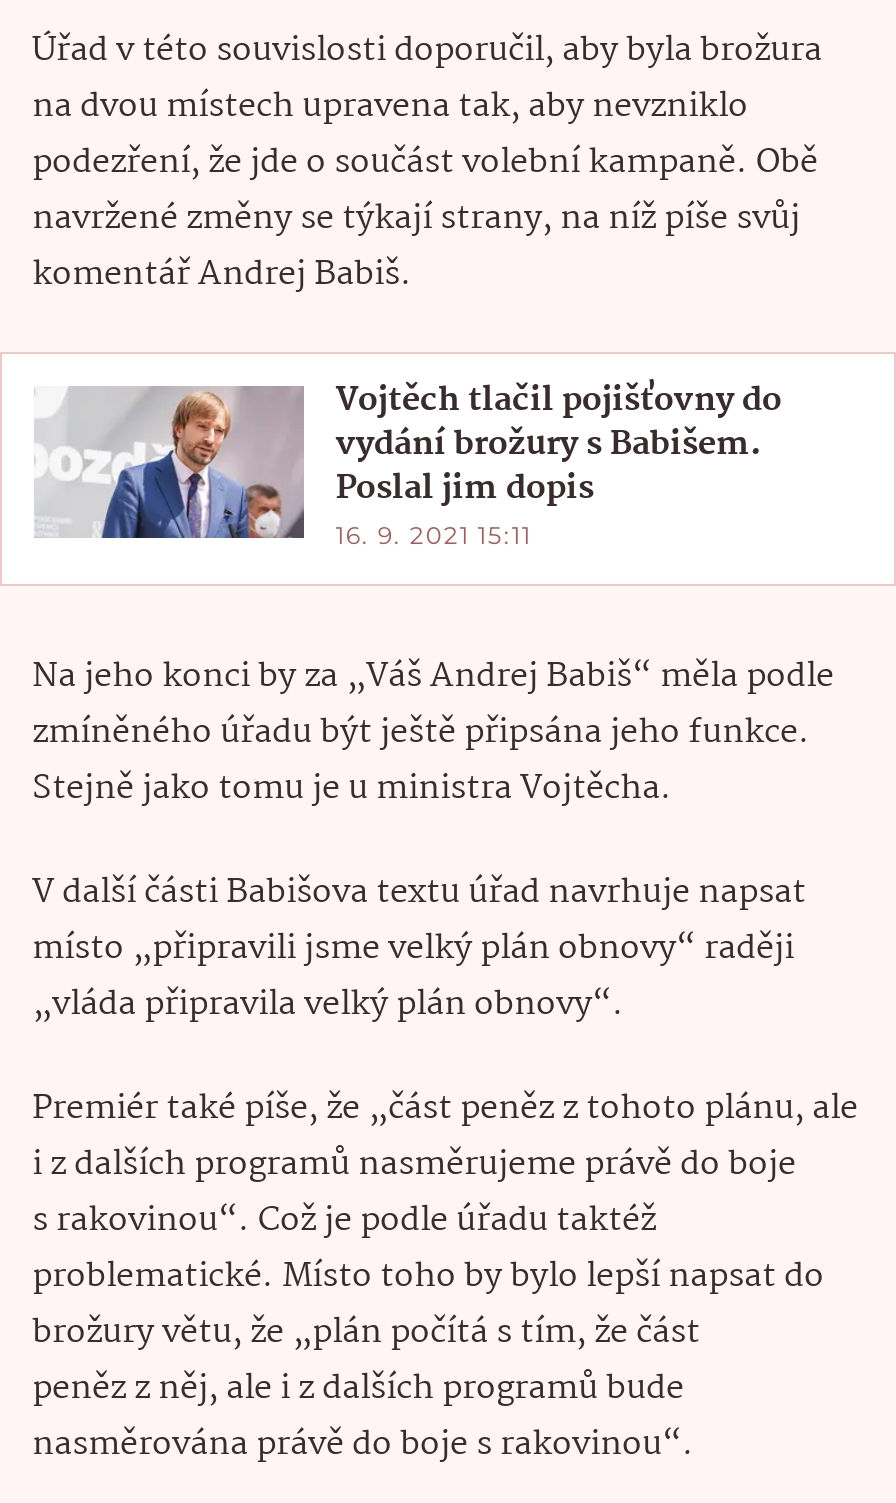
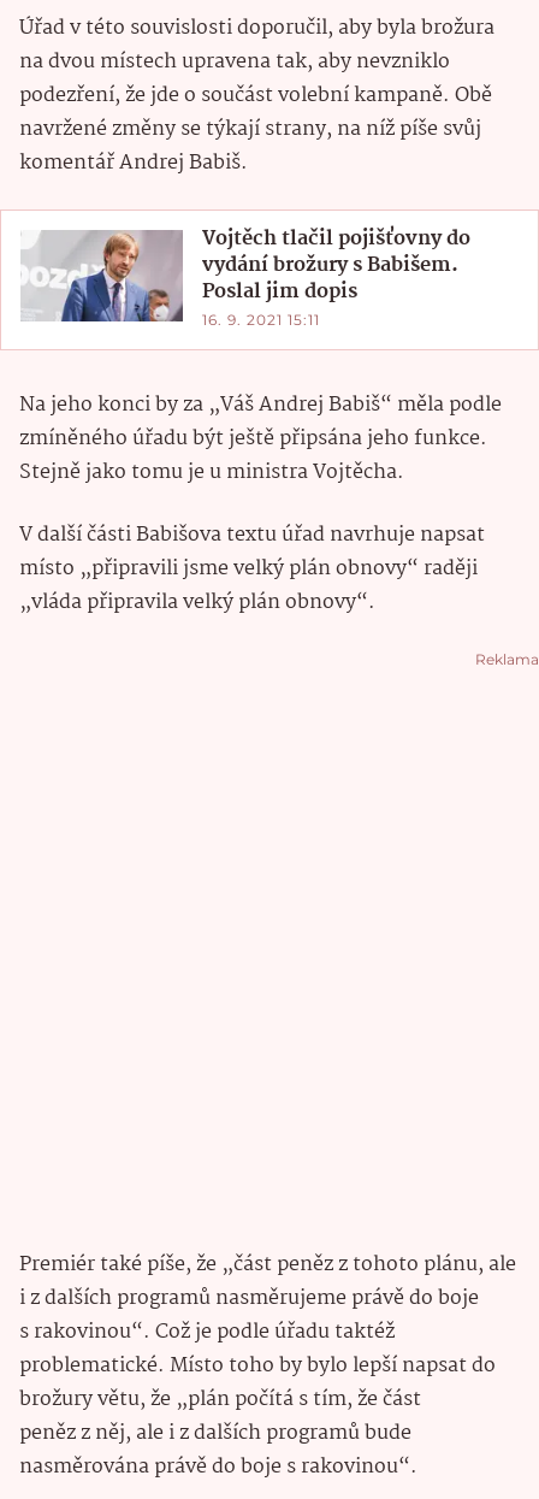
+ Reklama
